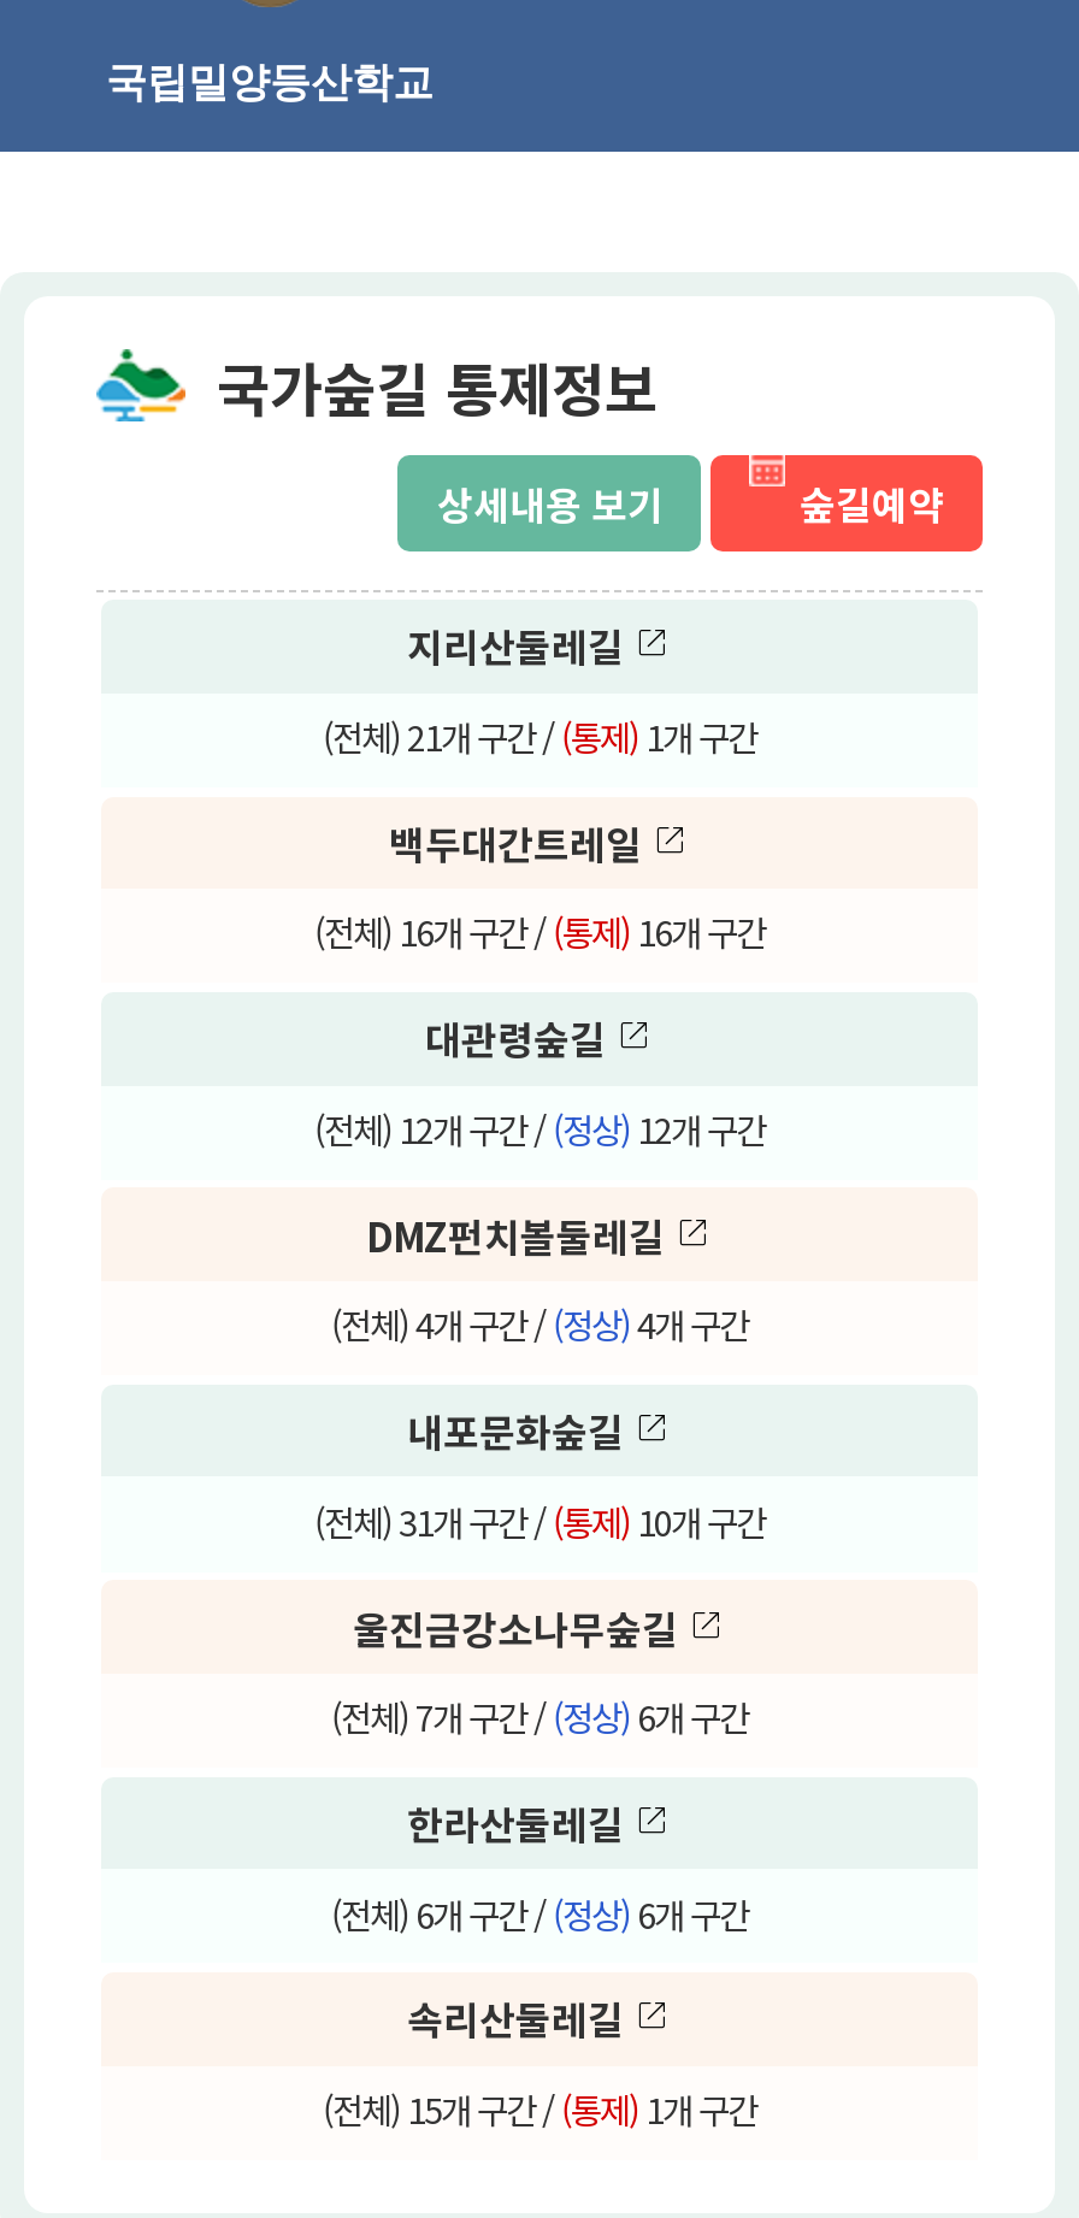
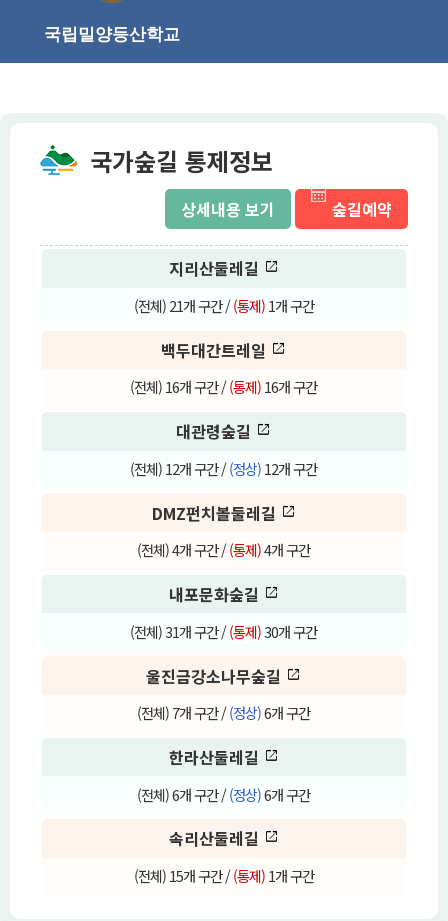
- (전체) 4개 구간 / (정상)4개 구간
+ (전체) 4개 구간 / (통제)4개 구간

- (전체) 31개 구간 / (통제) 10개 구간
+ (전체) 31개 구간 / (통제) 30개 구간
